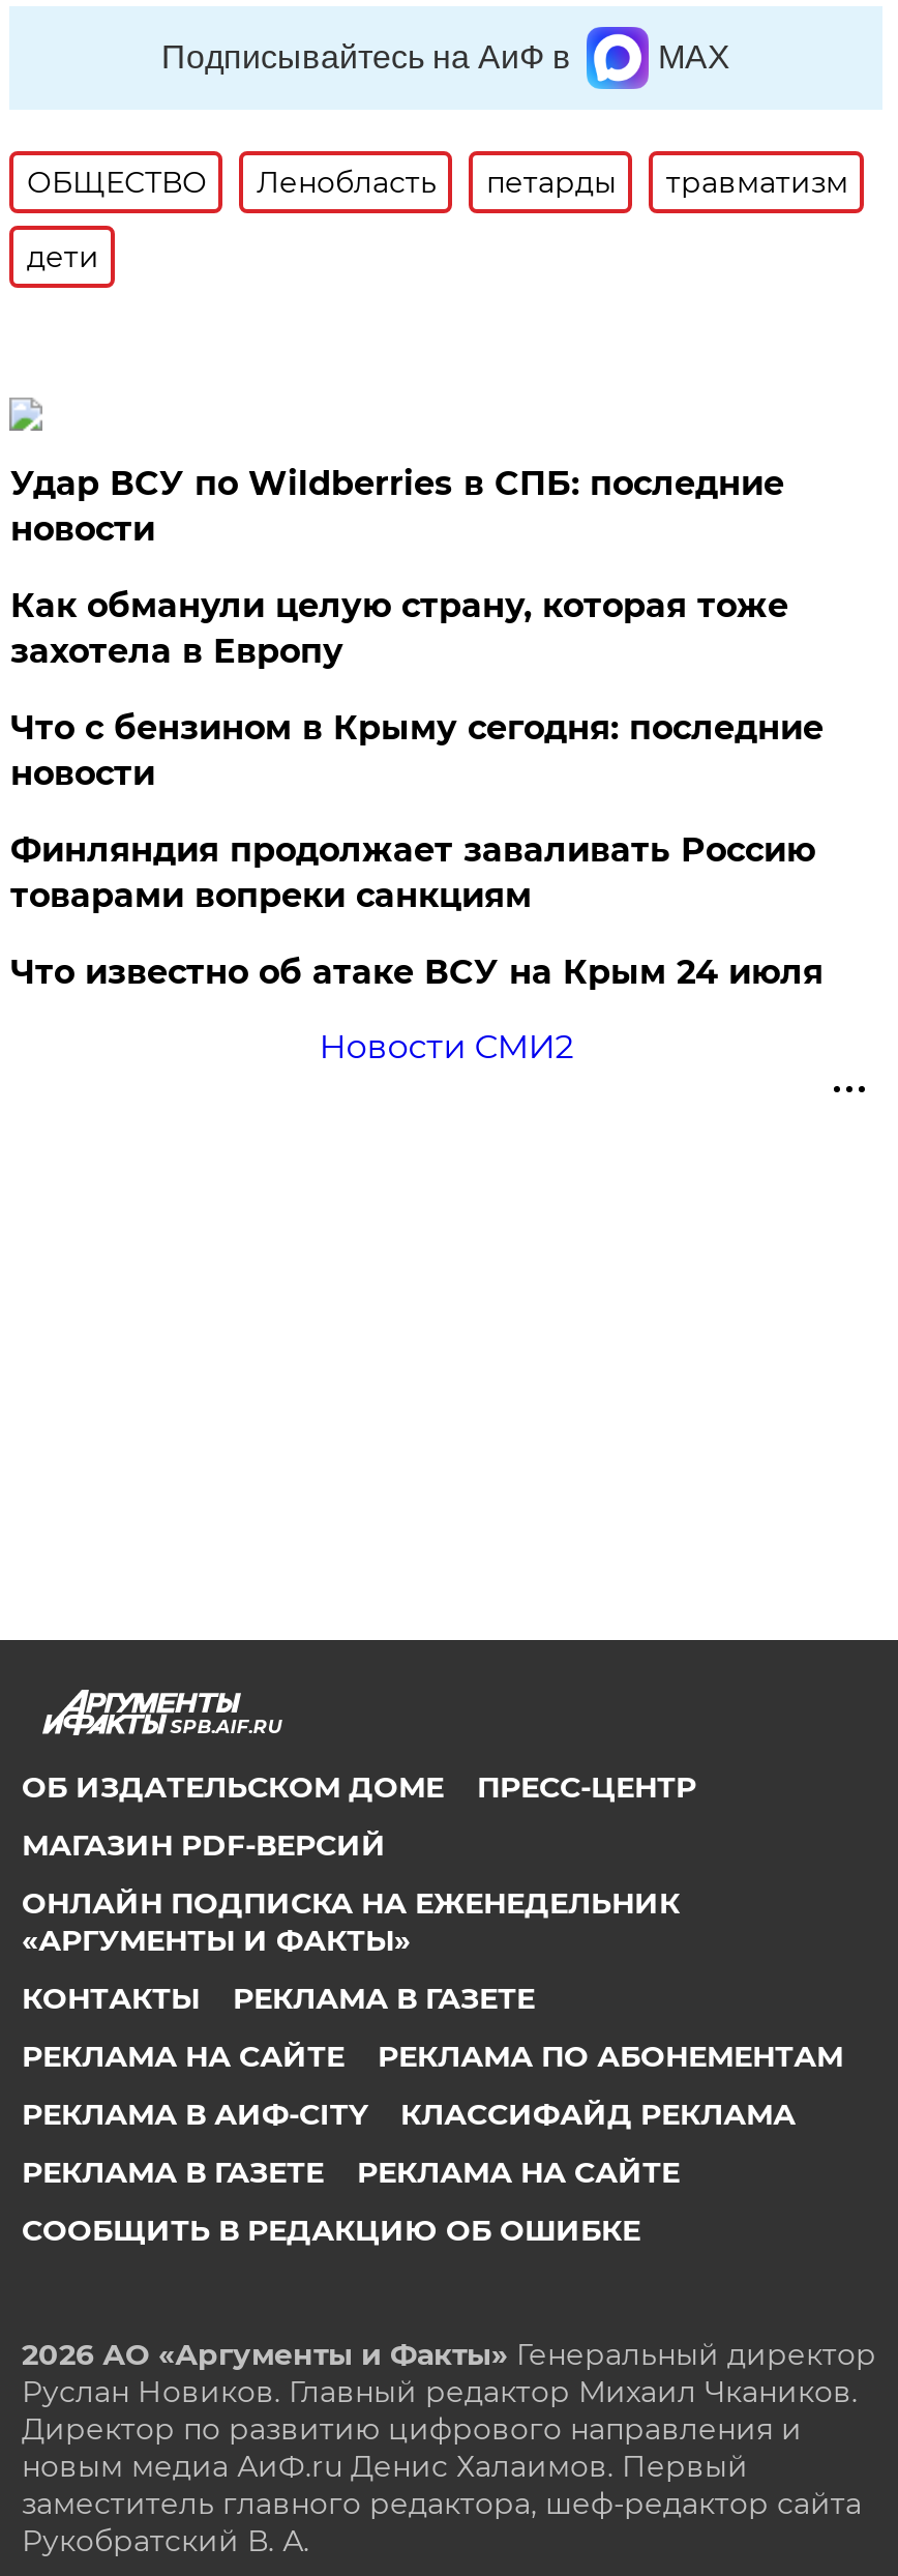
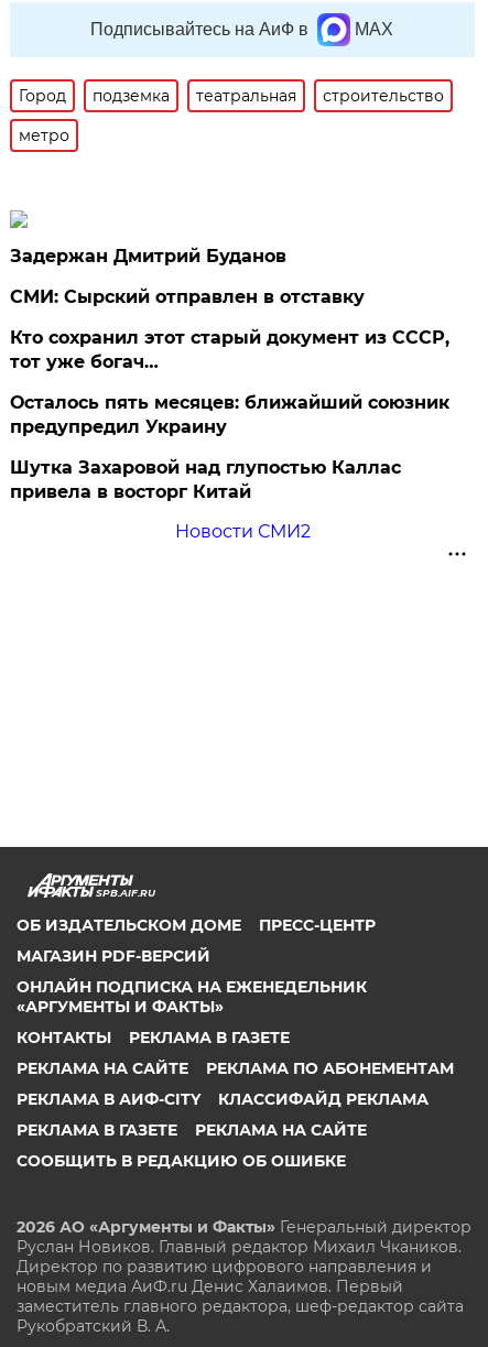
- ОБЩЕСТВО
- Ленобласть
- петарды
- травматизм
+ Город
+ подземка
+ театральная
+ строительство

- дети
+ метро

- Удар ВСУ по Wildberries в СПБ: последние
- новости
+ Задержан Дмитрий Буданов

- Как обманули целую страну, которая тоже
- захотела в Европу
+ СМИ: Сырский отправлен в отставку

- Что с бензином в Крыму сегодня: последние
- новости
+ Кто сохранил этот старый документ из СССР,
+ тот уже богач…

- Финляндия продолжает заваливать Россию
- товарами вопреки санкциям
+ Осталось пять месяцев: ближайший союзник
+ предупредил Украину

- Что известно об атаке ВСУ на Крым 24 июля
+ Шутка Захаровой над глупостью Каллас
+ привела в восторг Китай
